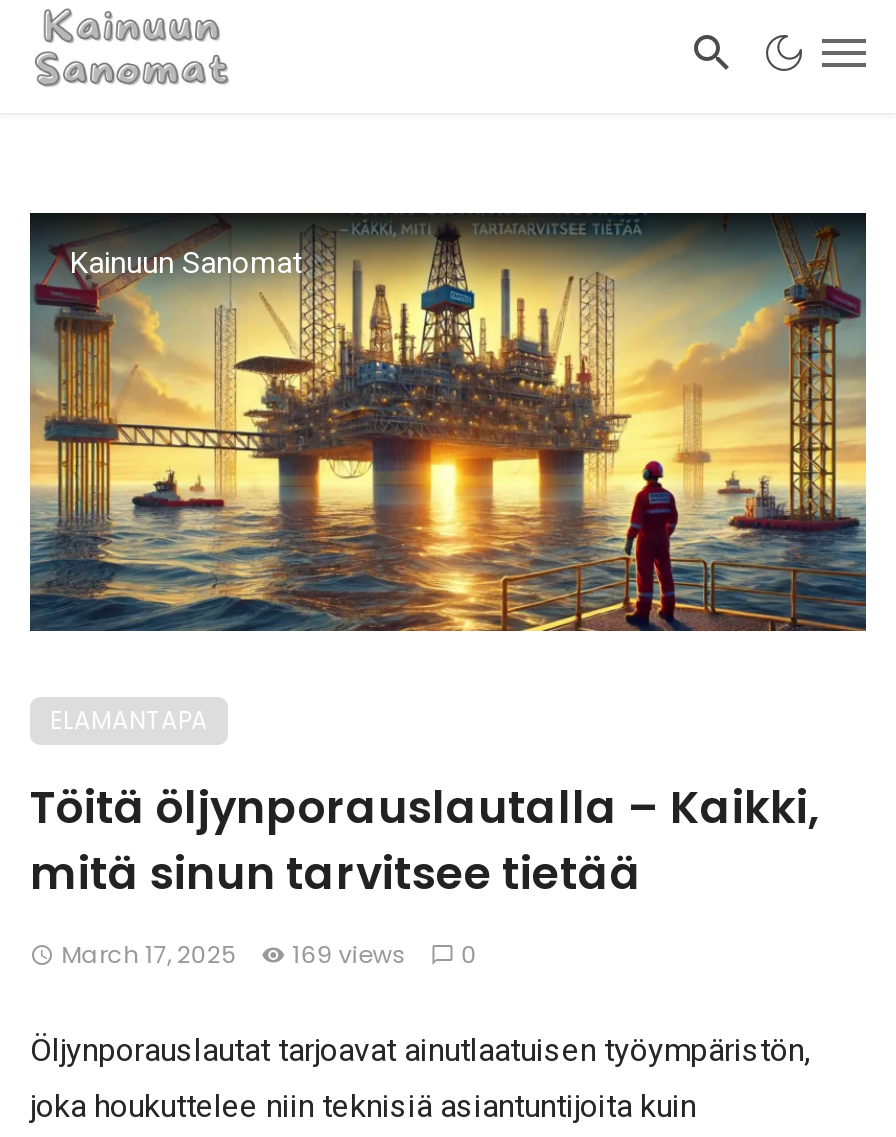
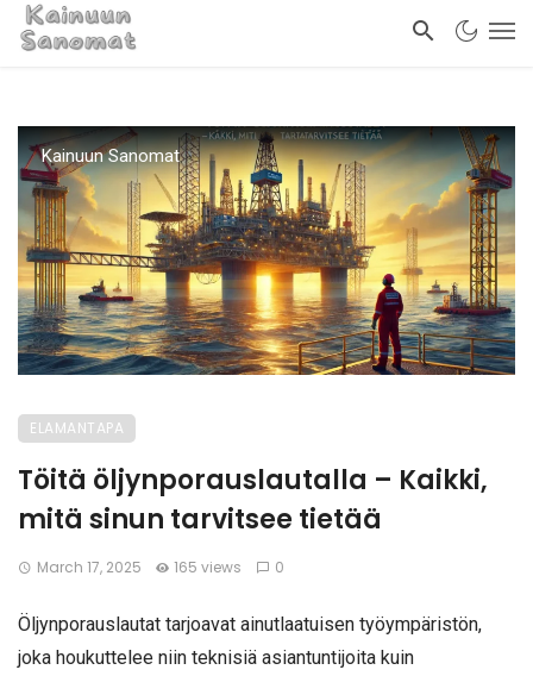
- March 17, 2025 169 views 0
+ March 17, 2025 165 views 0
